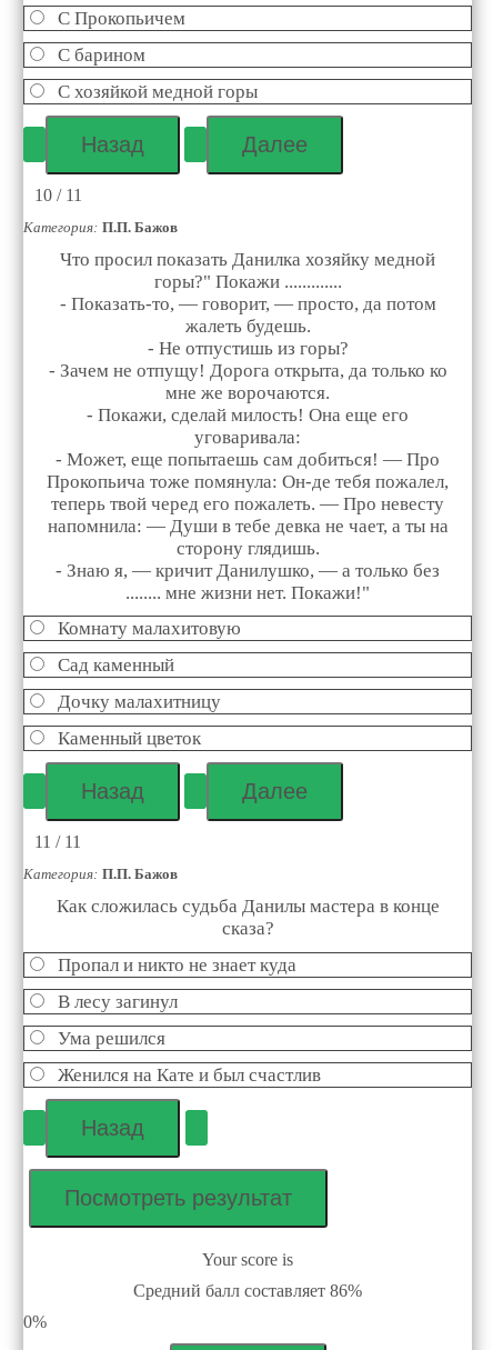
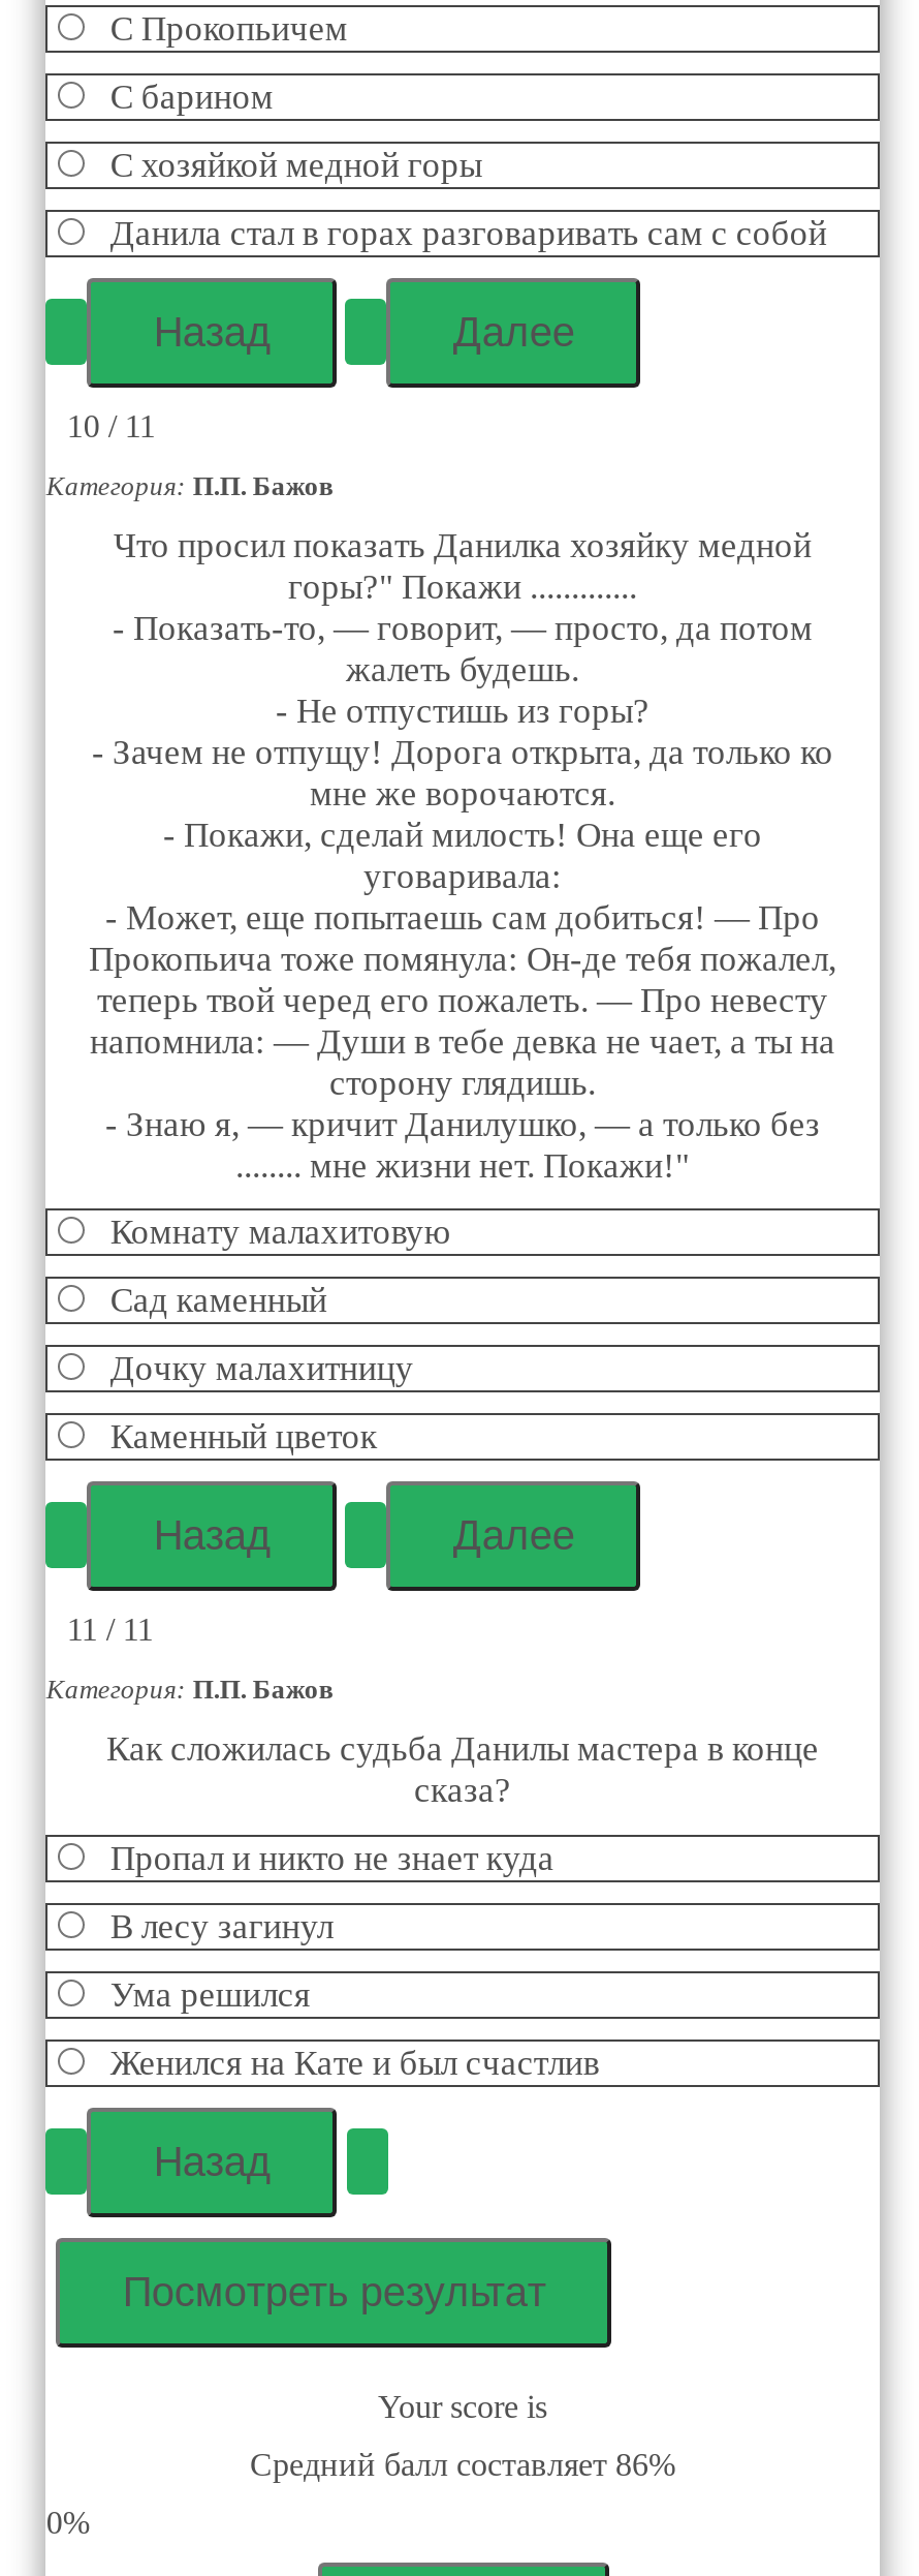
+ Данила стал в горах разговаривать сам с собой
